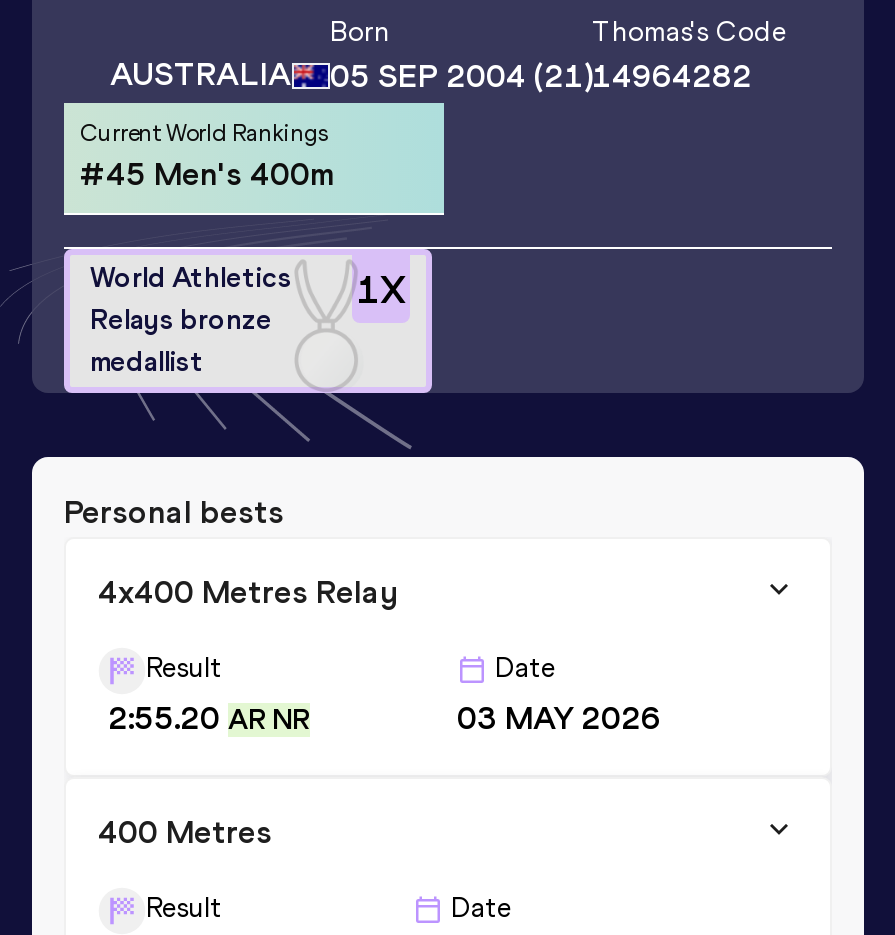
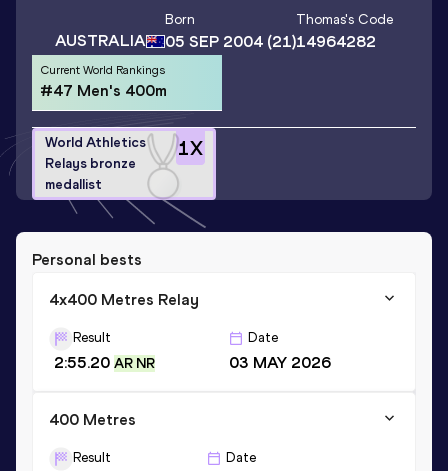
- #45 Men's 400m
+ #47 Men's 400m
